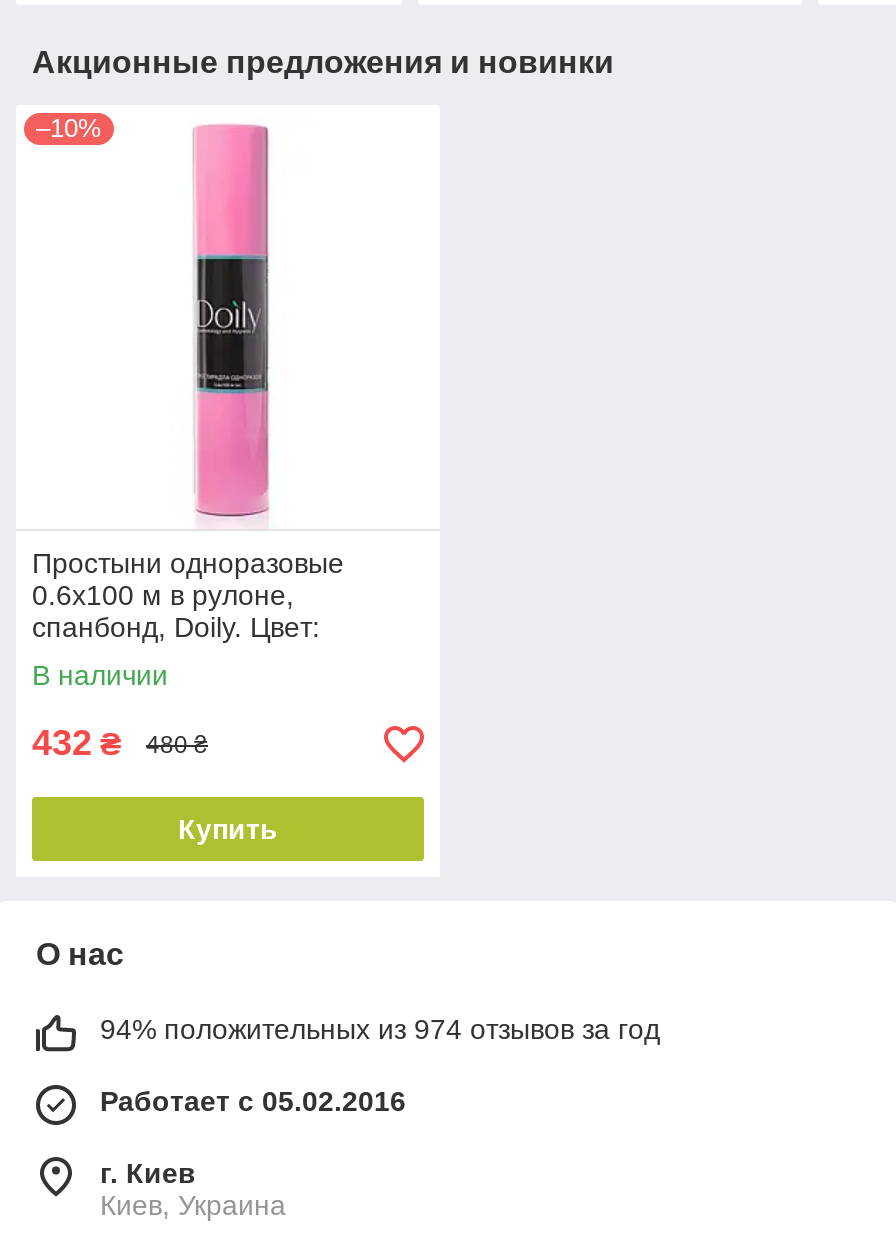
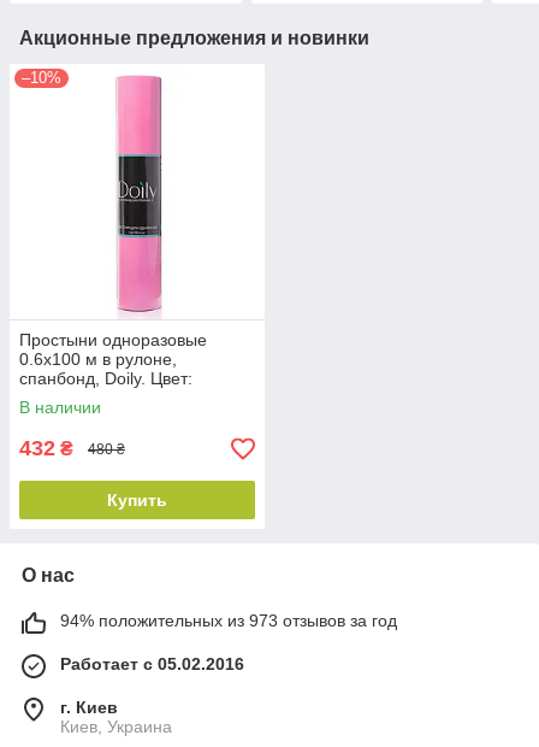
- 94% положительных из 974 отзывов за год
+ 94% положительных из 973 отзывов за год
